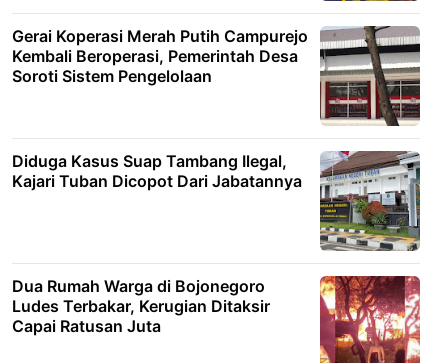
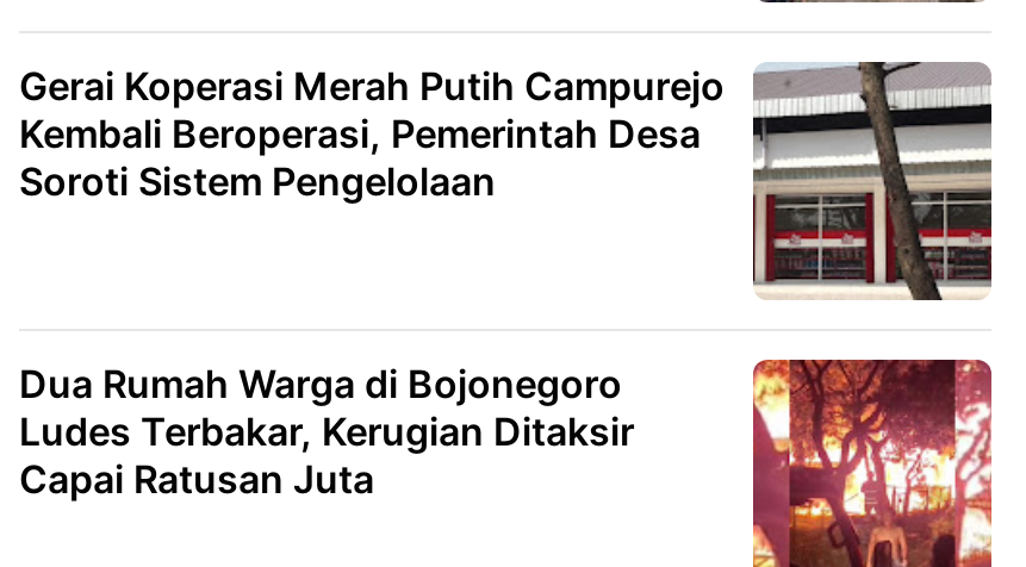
- [image]
- Diduga Kasus Suap Tambang Ilegal,
- Kajari Tuban Dicopot Dari Jabatannya
